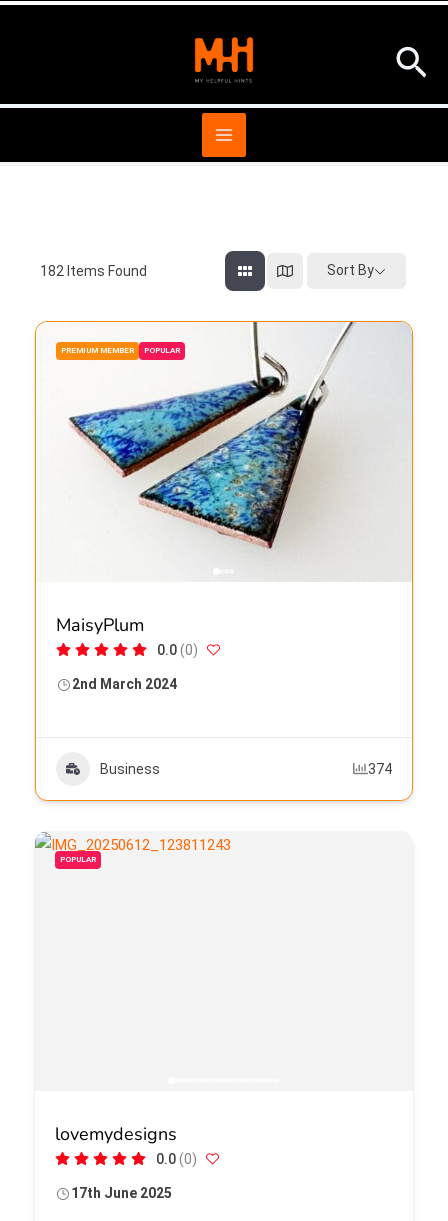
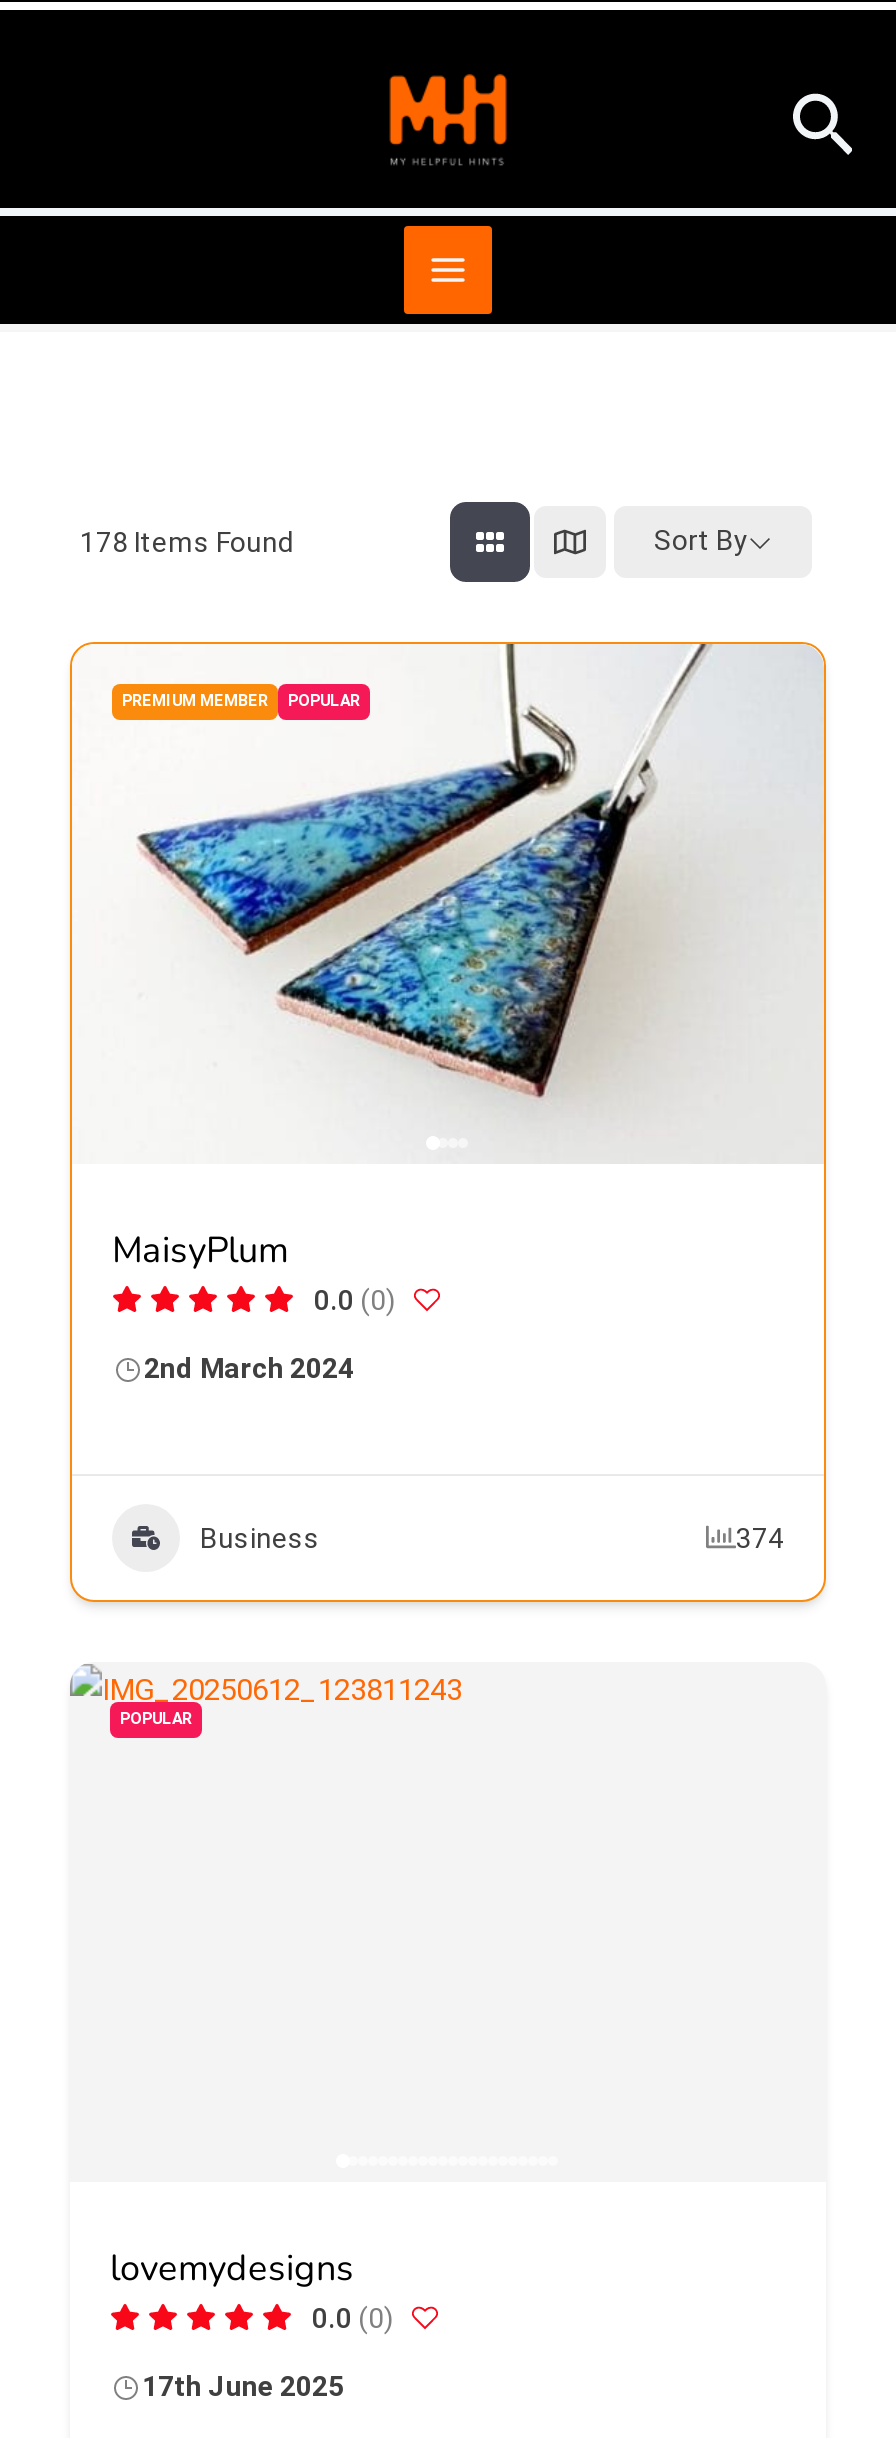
- 182 Items Found
+ 178 Items Found
